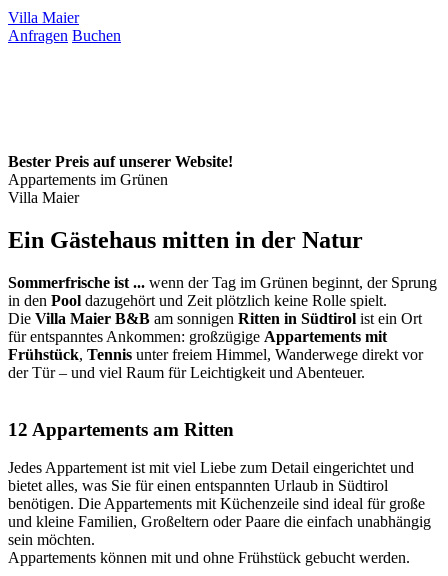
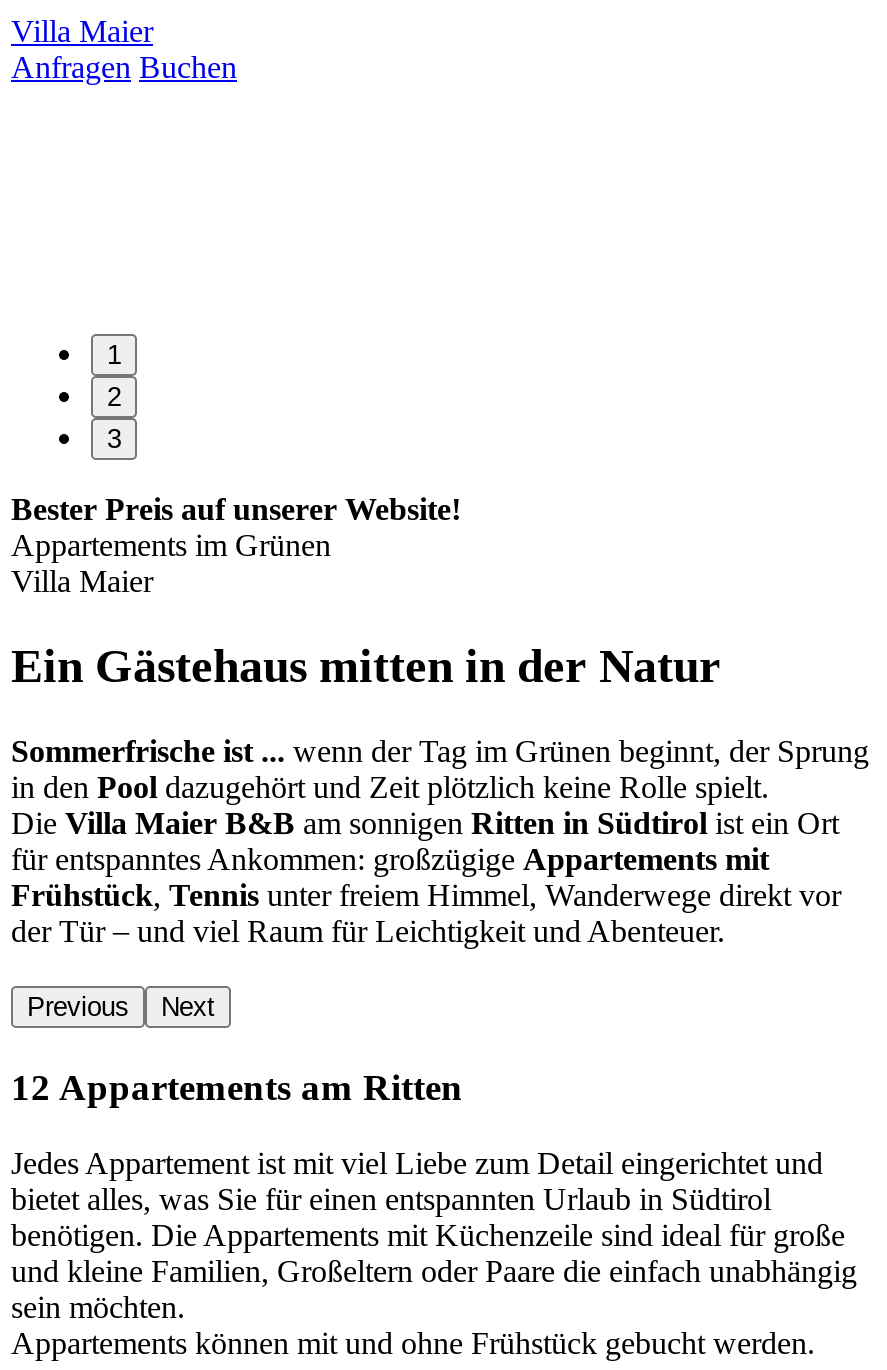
+ 1
+ 2
+ 3

+ Previous
+ Next
